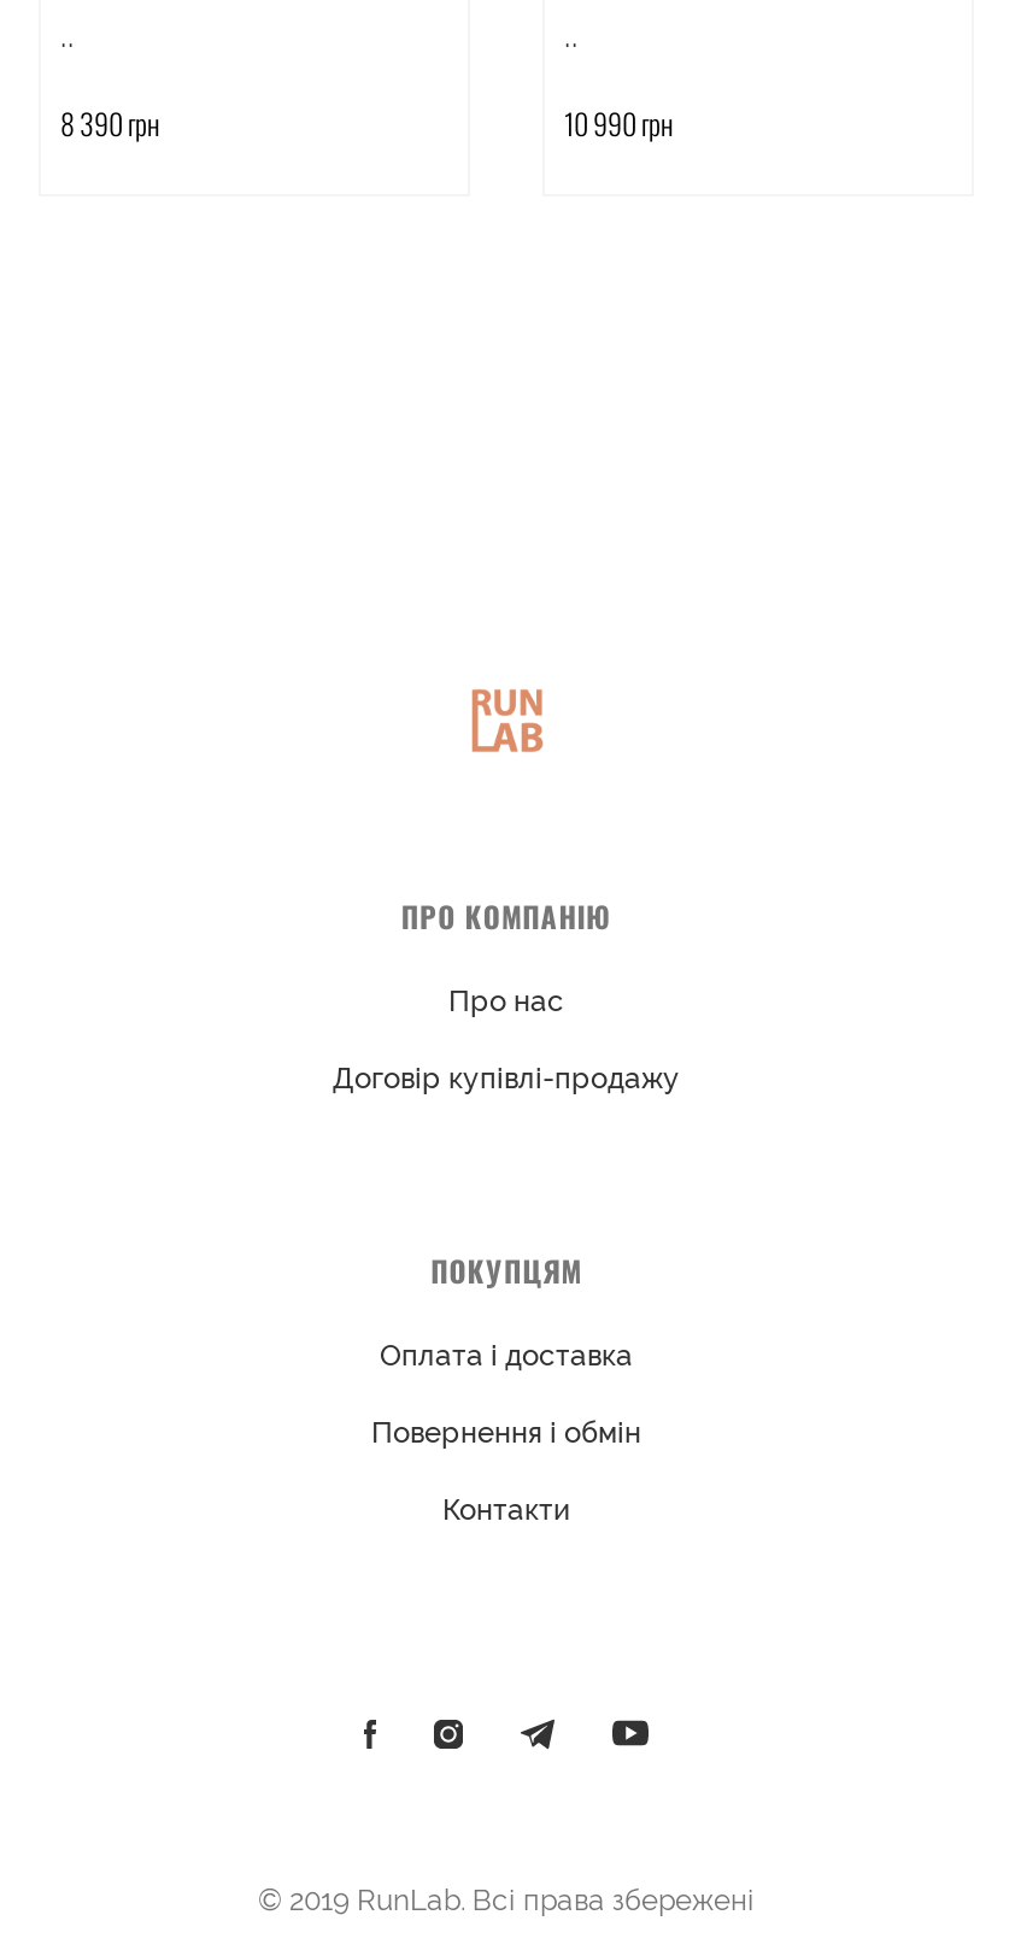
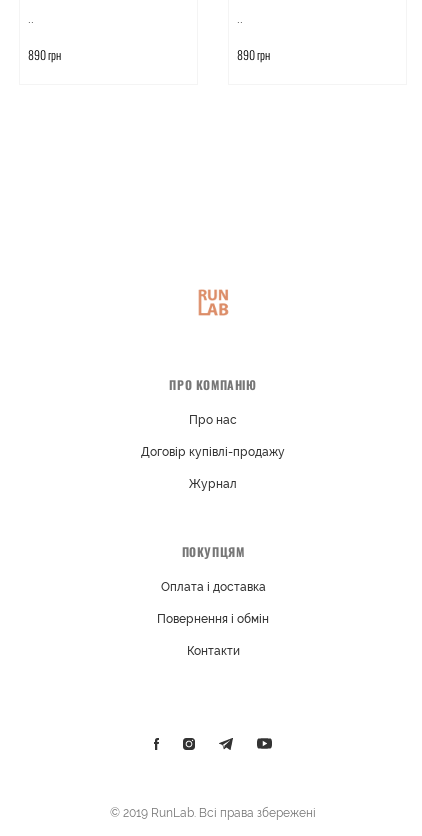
- 8 390 грн
+ 890 грн

- 10 990 грн
+ 890 грн

+ Журнал
